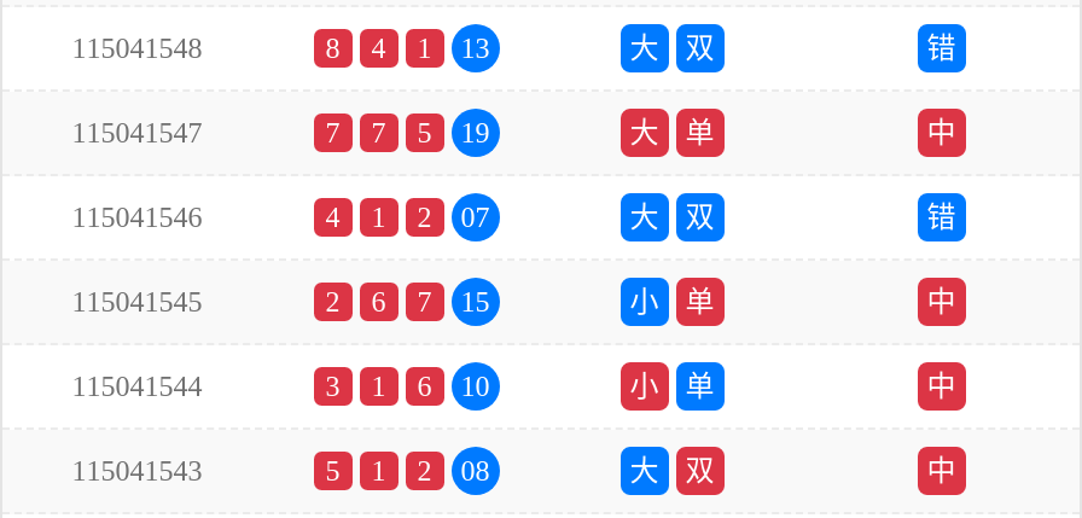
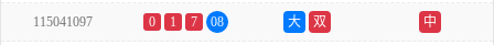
- 115041548
- 8
- 4
+ 115041097
+ 0

- 13
- 大
- 双
- 错
- 115041547

- 7
- 5
- 19
- 大
- 单
- 中
- 115041546
- 4
- 1
- 2
- 07
- 大
- 双
- 错
- 115041545
- 2
- 6
- 7
- 15
- 小
- 单
- 中
- 115041544
- 3
- 1
- 6
- 10
- 小
- 单
- 中
- 115041543
- 5
- 1
- 2
